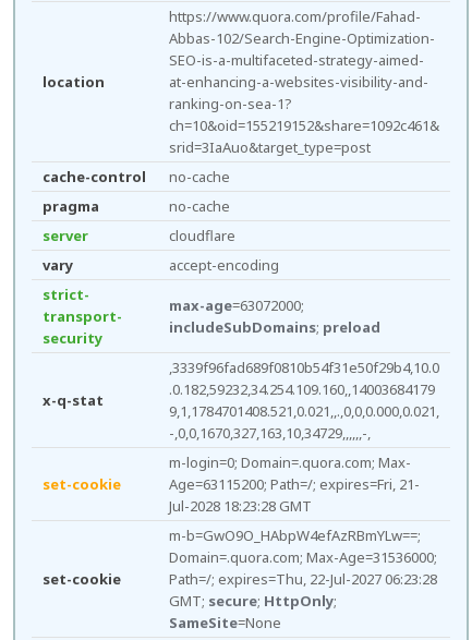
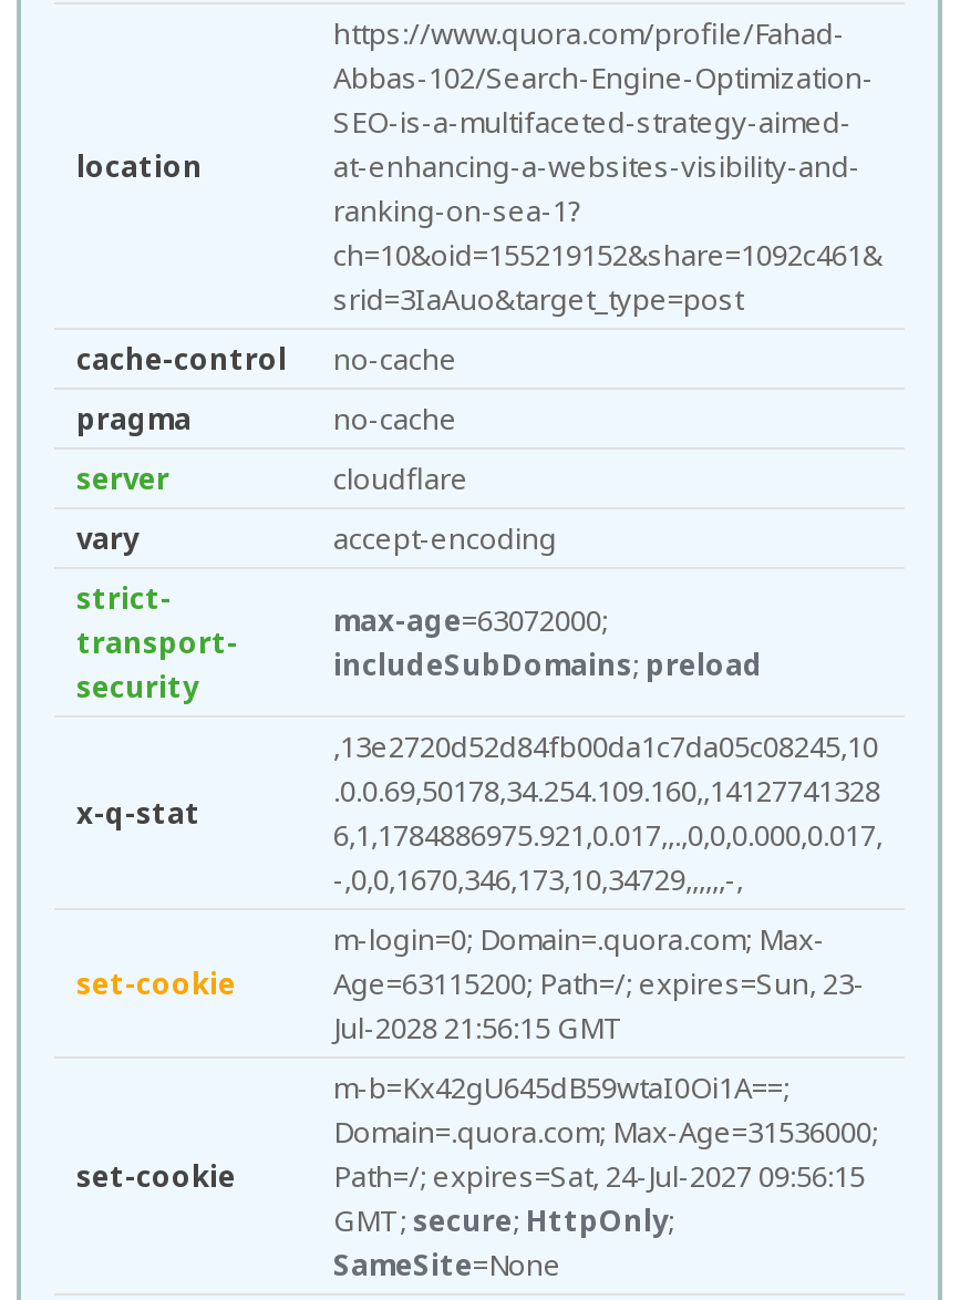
- ,3339f96fad689f0810b54f31e50f29b4,10.0
- .0.182,59232,34.254.109.160,,14003684179
- 9,1,1784701408.521,0.021,,.,0,0,0.000,0.021,
- -,0,0,1670,327,163,10,34729,,,,,,-,
+ ,13e2720d52d84fb00da1c7da05c08245,10
+ .0.0.69,50178,34.254.109.160,,14127741328
+ 6,1,1784886975.921,0.017,,.,0,0,0.000,0.017,
+ -,0,0,1670,346,173,10,34729,,,,,,-,

- Age=63115200; Path=/; expires=Fri, 21-
+ Age=63115200; Path=/; expires=Sun, 23-

- Jul-2028 18:23:28 GMT
+ Jul-2028 21:56:15 GMT

- m-b=GwO9O_HAbpW4efAzRBmYLw==;
+ m-b=Kx42gU645dB59wtaI0Oi1A==;

- Path=/; expires=Thu, 22-Jul-2027 06:23:28
+ Path=/; expires=Sat, 24-Jul-2027 09:56:15
